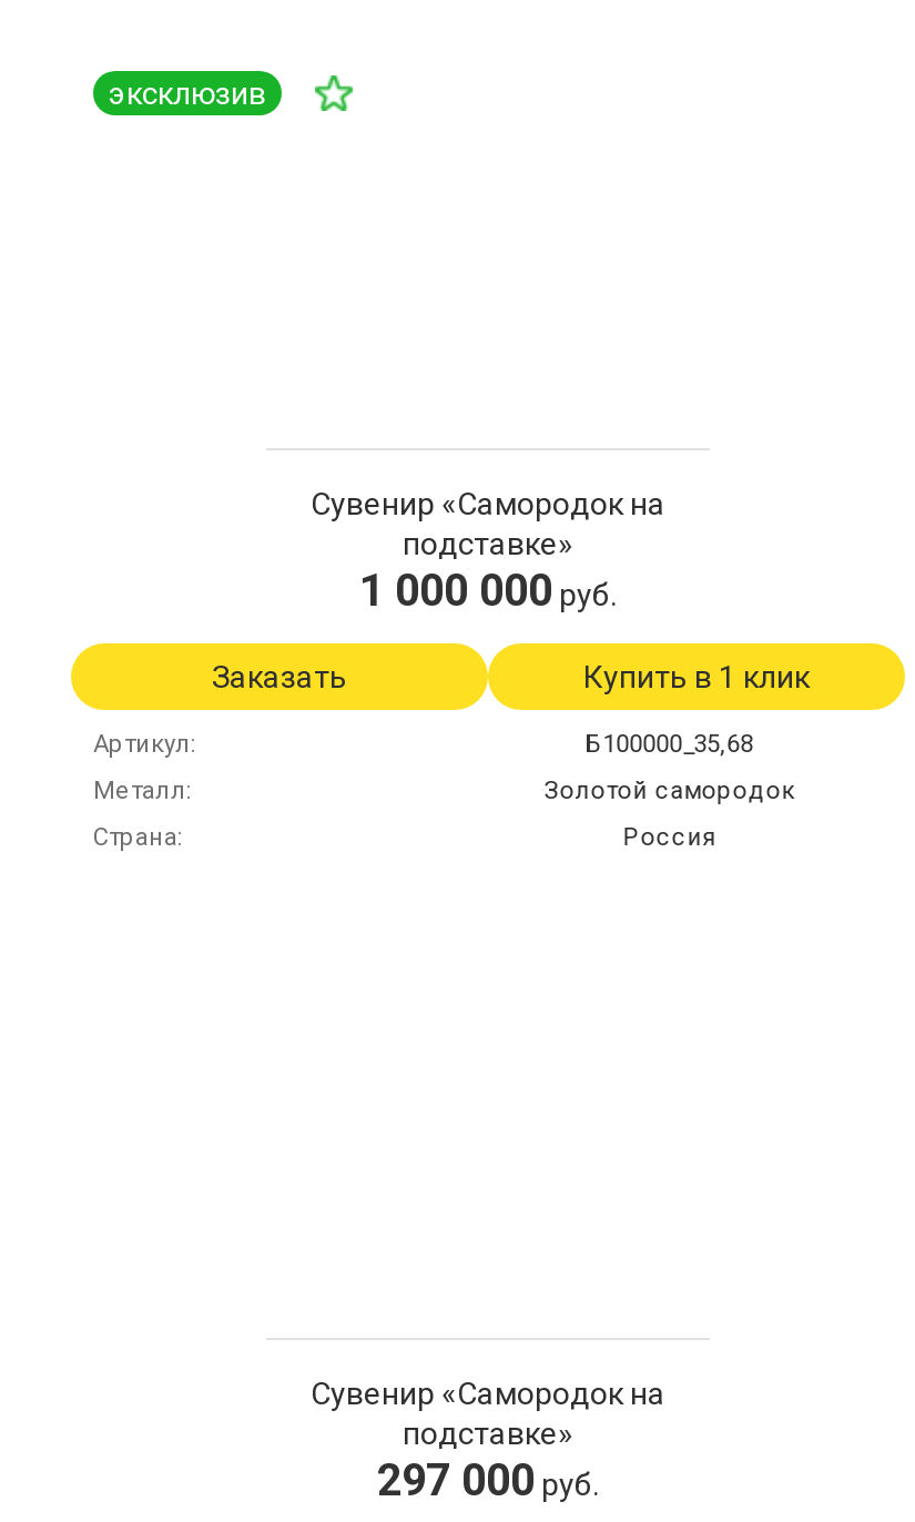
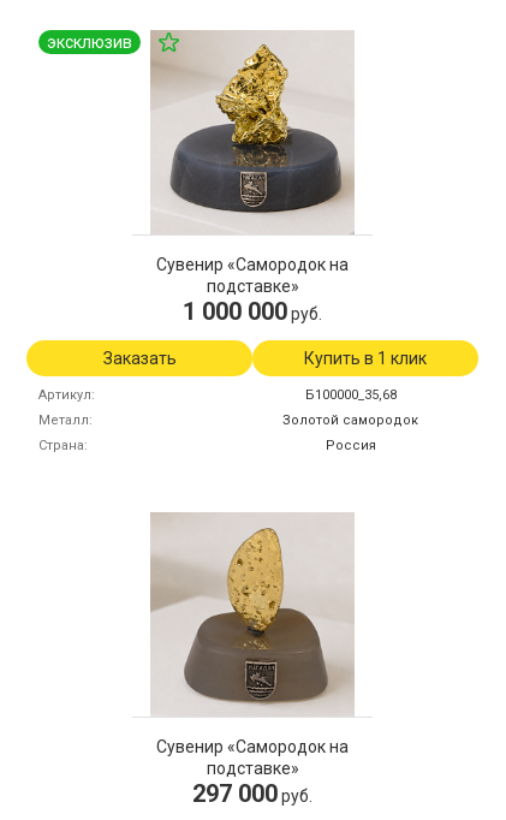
+ [image]

+ [image]
